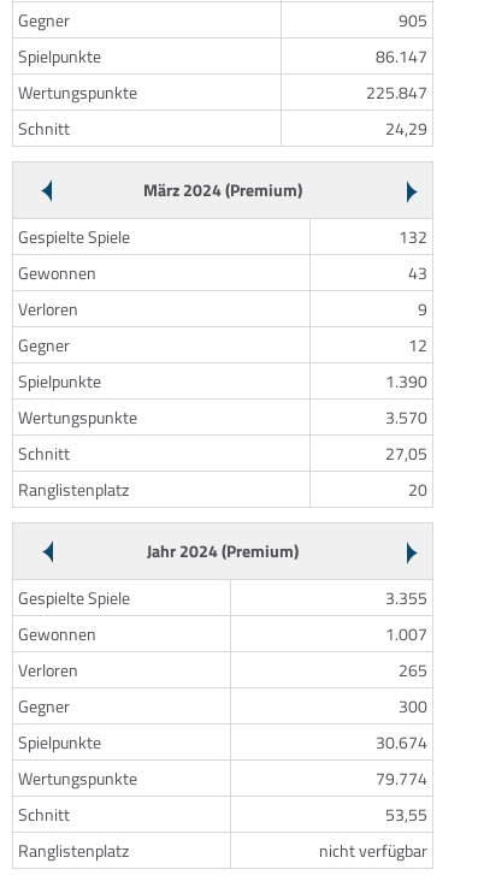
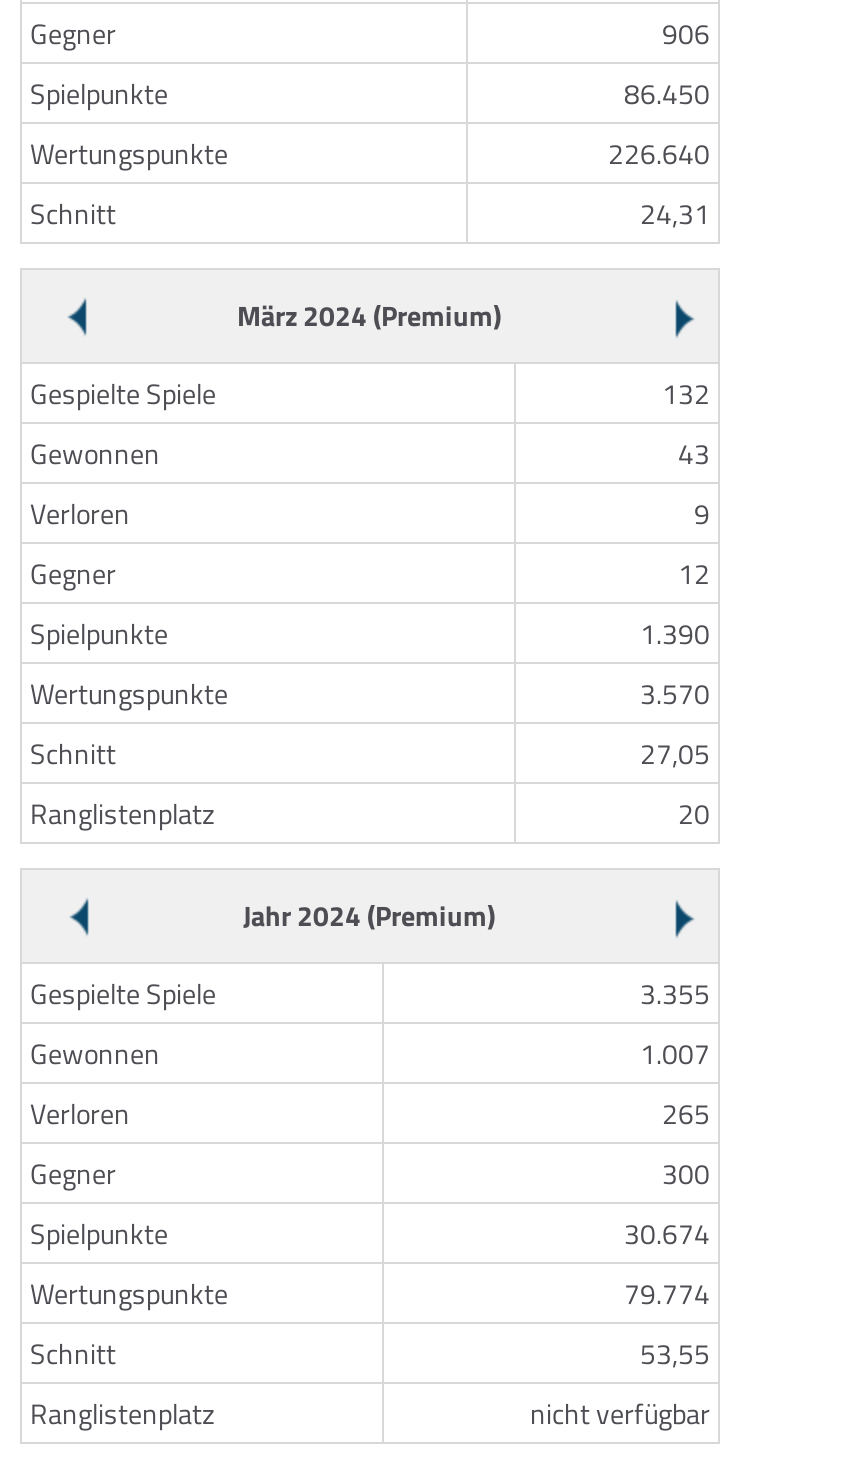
- 905
+ 906

- 86.147
+ 86.450

- 225.847
+ 226.640

- 24,29
+ 24,31
